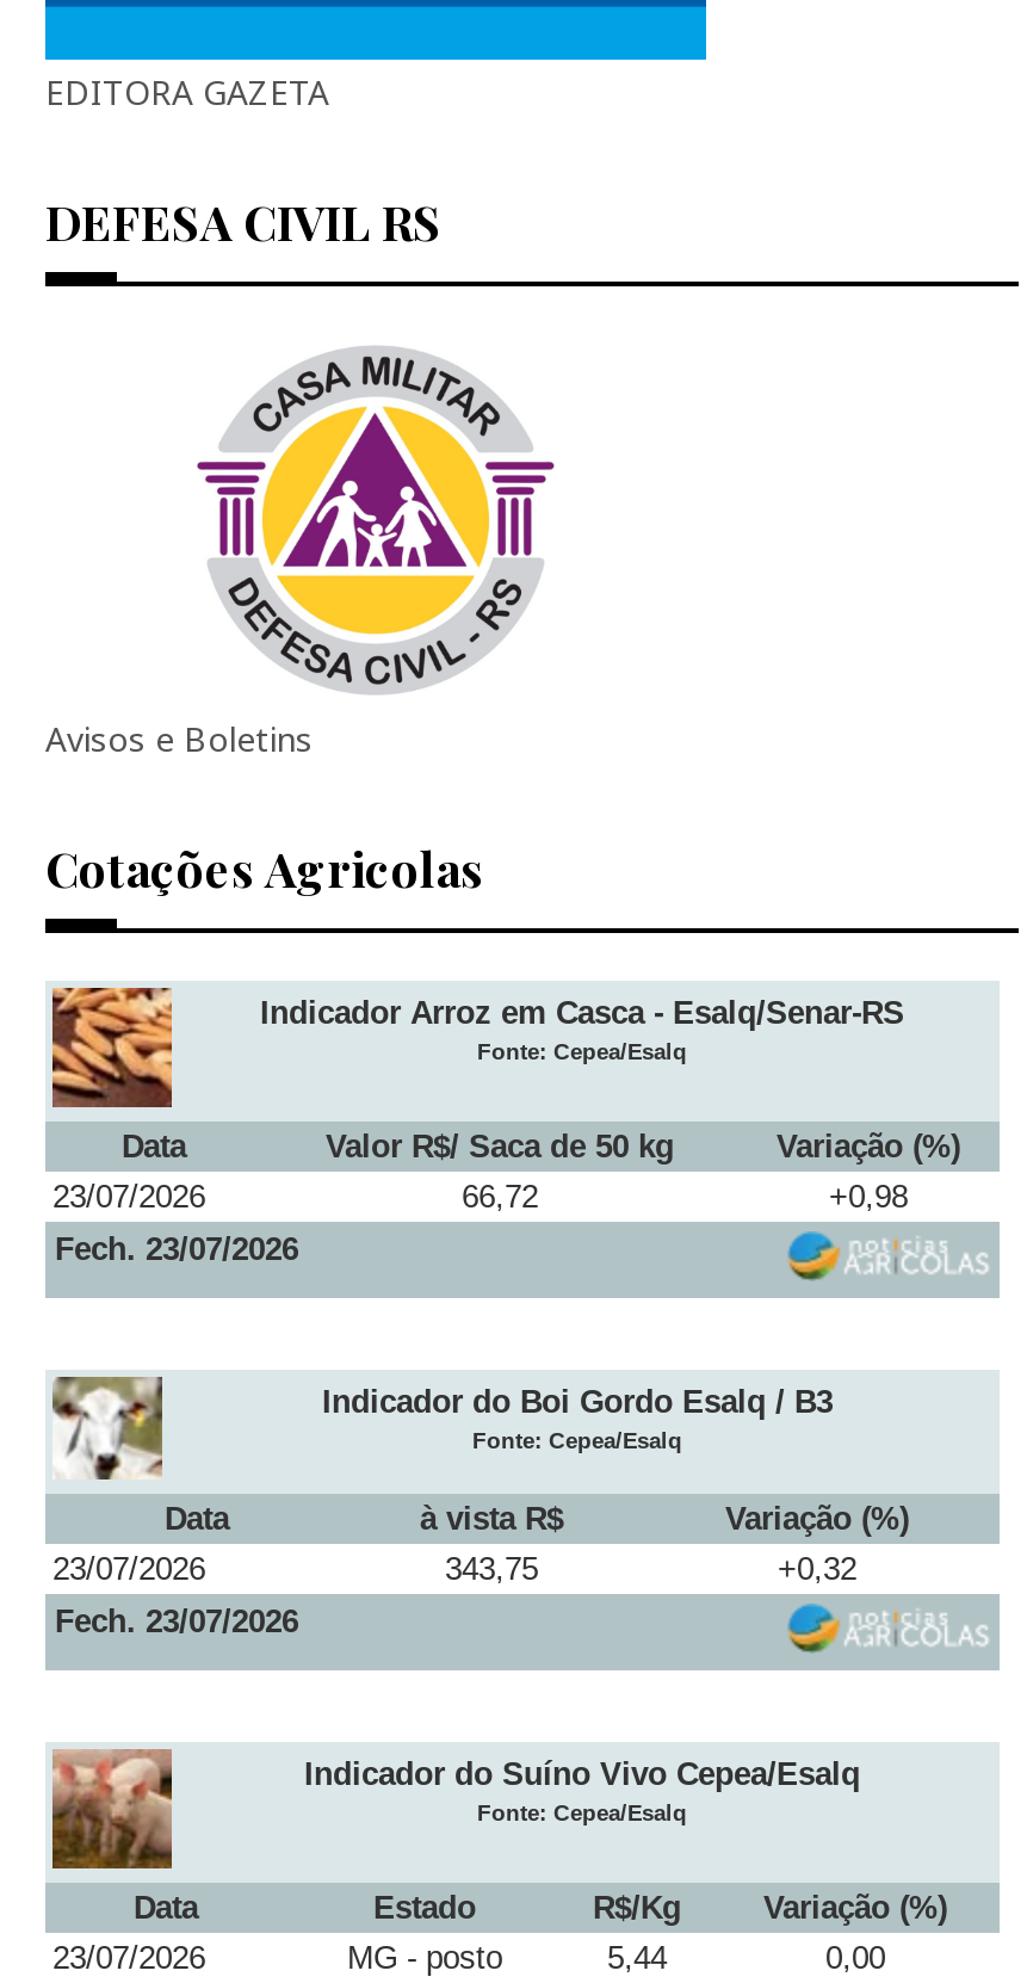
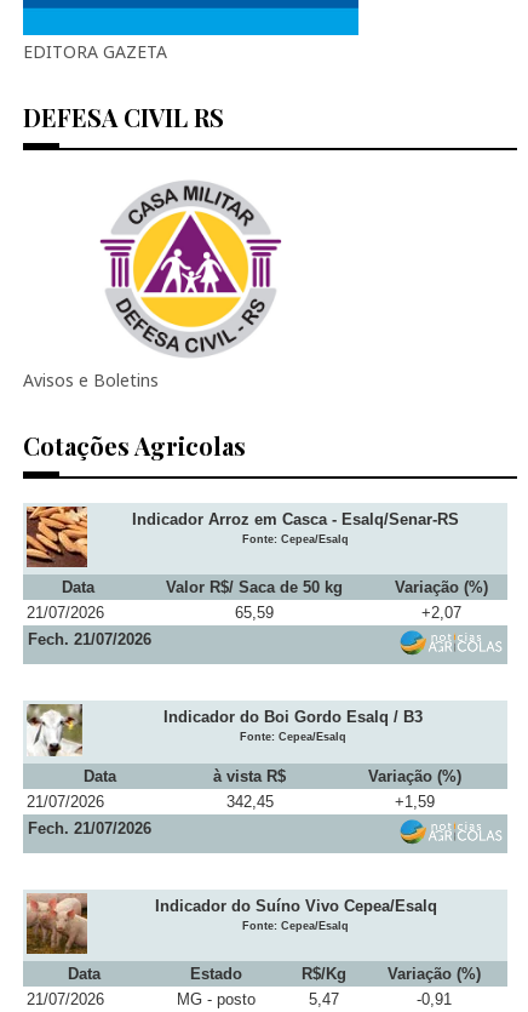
- 23/07/2026
+ 21/07/2026

- 66,72
+ 65,59

- +0,98
+ +2,07

- Fech. 23/07/2026
+ Fech. 21/07/2026

- 23/07/2026
+ 21/07/2026

- 343,75
+ 342,45

- +0,32
+ +1,59

- Fech. 23/07/2026
+ Fech. 21/07/2026

- 23/07/2026
+ 21/07/2026

- 5,44
+ 5,47

- 0,00
+ -0,91
